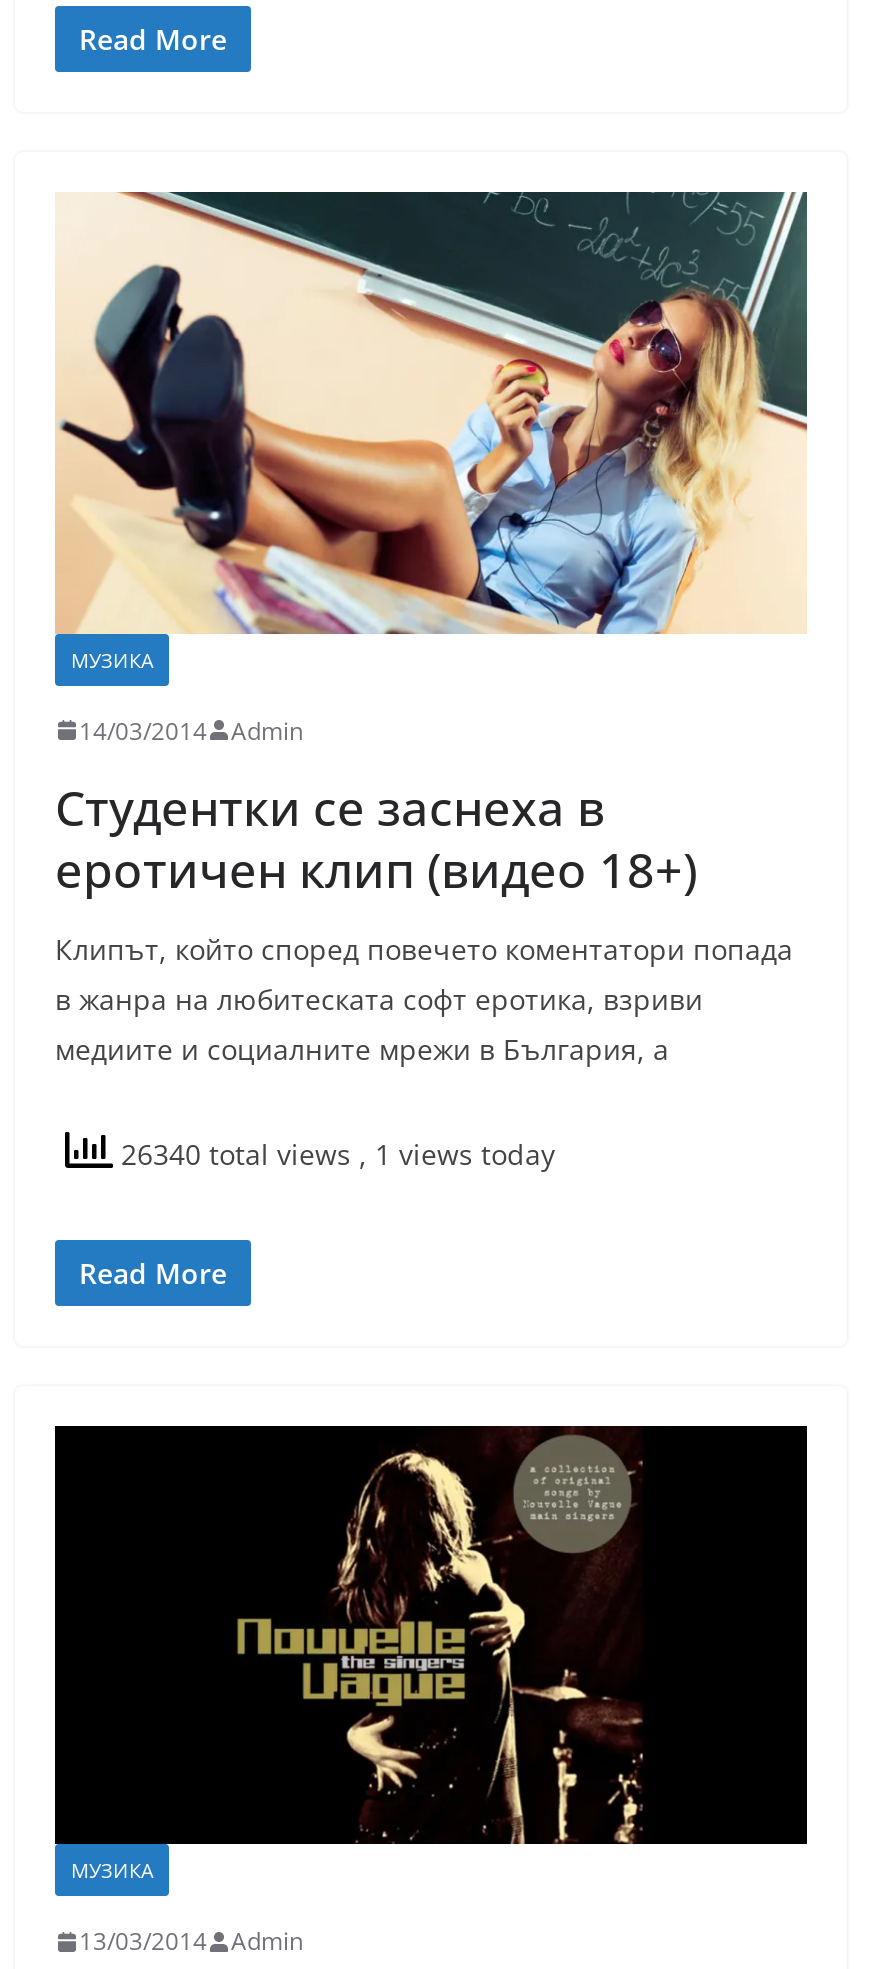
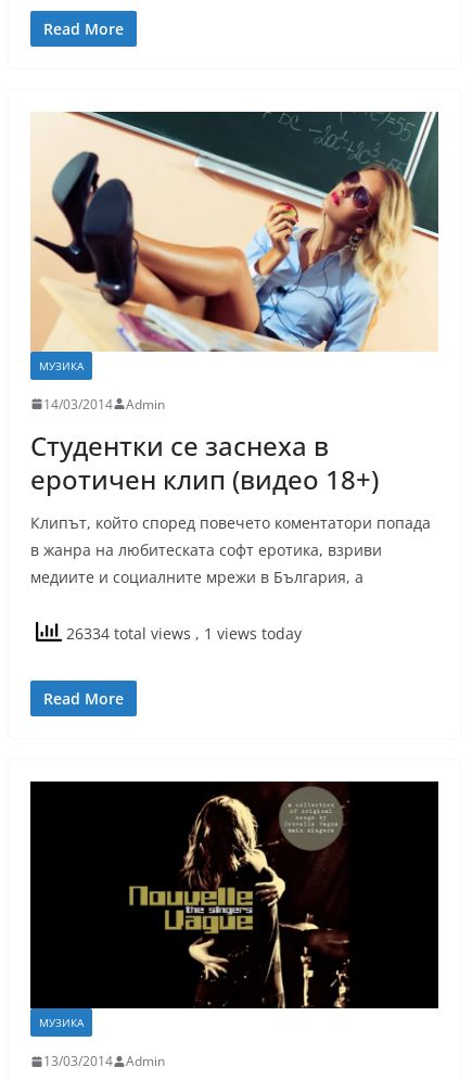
- 26340 total views, 1 views today
+ 26334 total views, 1 views today
